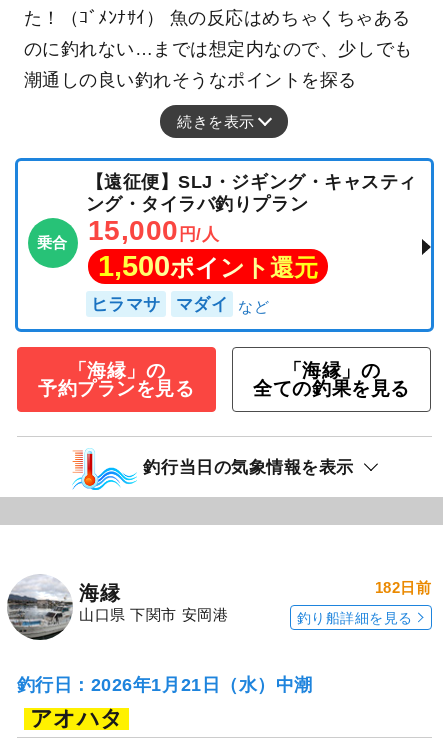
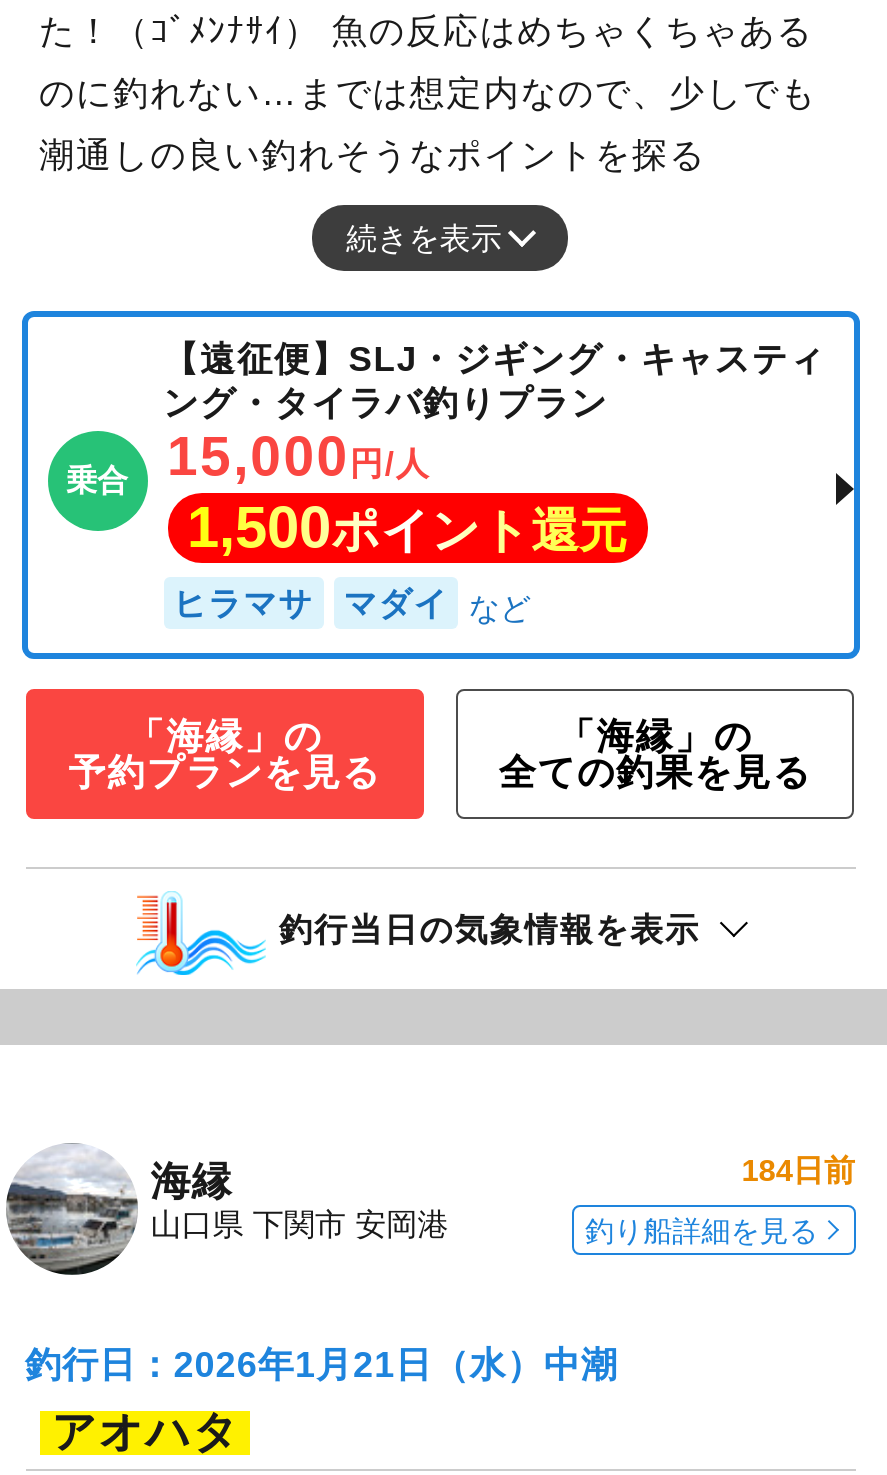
- 182日前
+ 184日前
